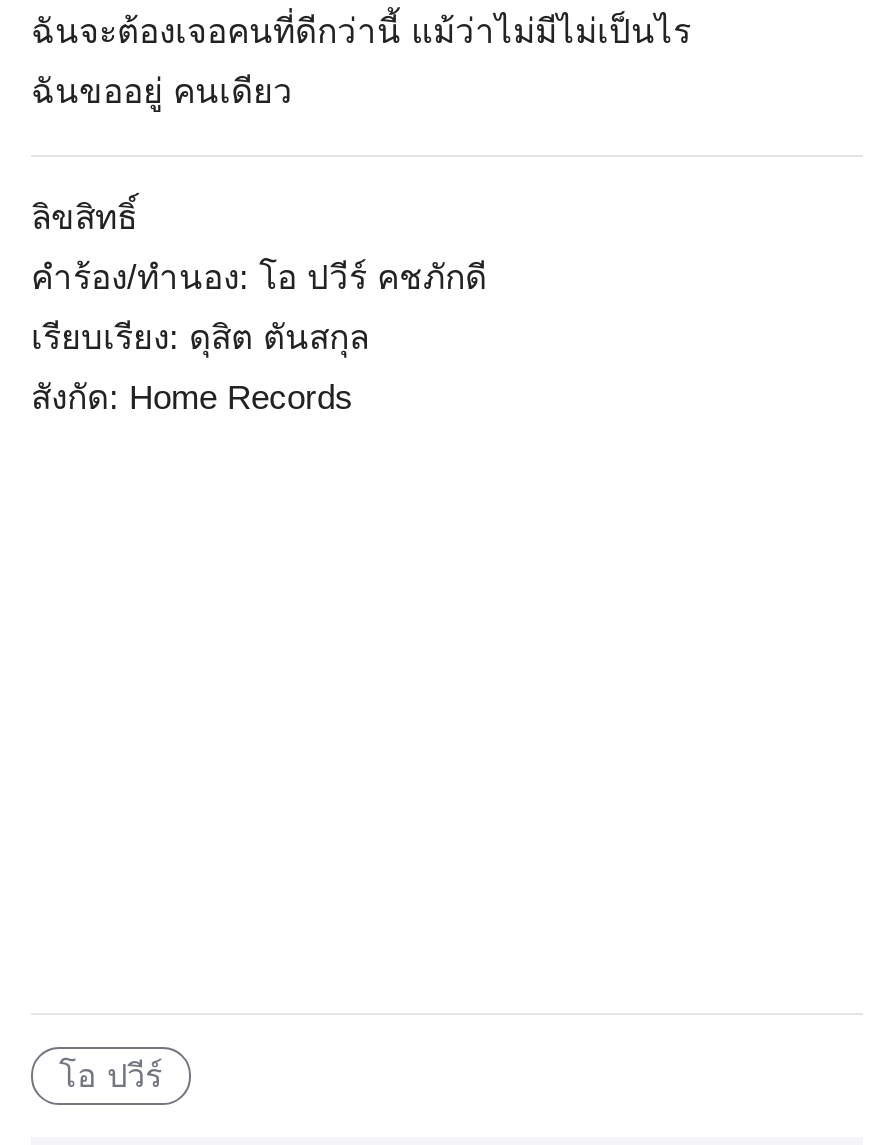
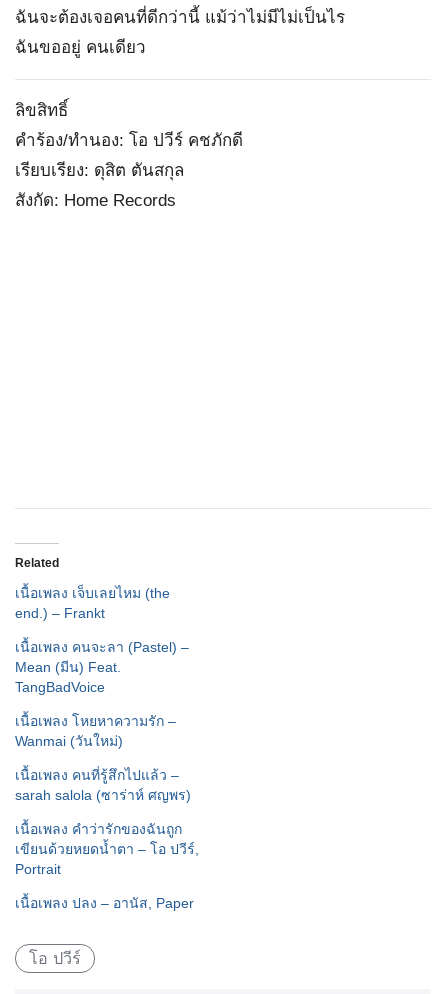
+ Related
+ เนื้อเพลง เจ็บเลยไหม (the
+ end.) – Frankt
+ เนื้อเพลง คนจะลา (Pastel) –
+ Mean (มีน) Feat.
+ TangBadVoice
+ เนื้อเพลง โหยหาความรัก –
+ Wanmai (วันใหม่)
+ เนื้อเพลง คนที่รู้สึกไปแล้ว –
+ sarah salola (ซาร่าห์ ศญพร)
+ เนื้อเพลง คำว่ารักของฉันถูก
+ เขียนด้วยหยดน้ำตา – โอ ปวีร์,
+ Portrait
+ เนื้อเพลง ปลง – อานัส, Paper
